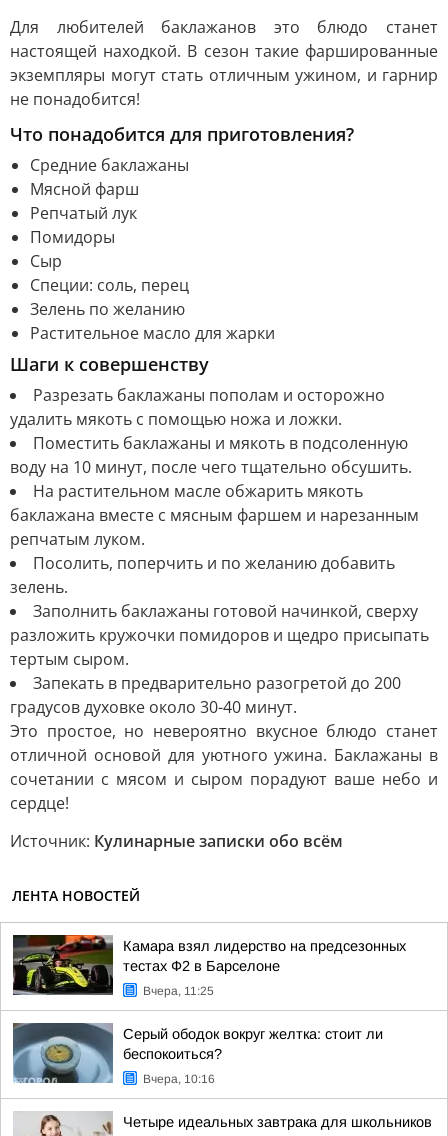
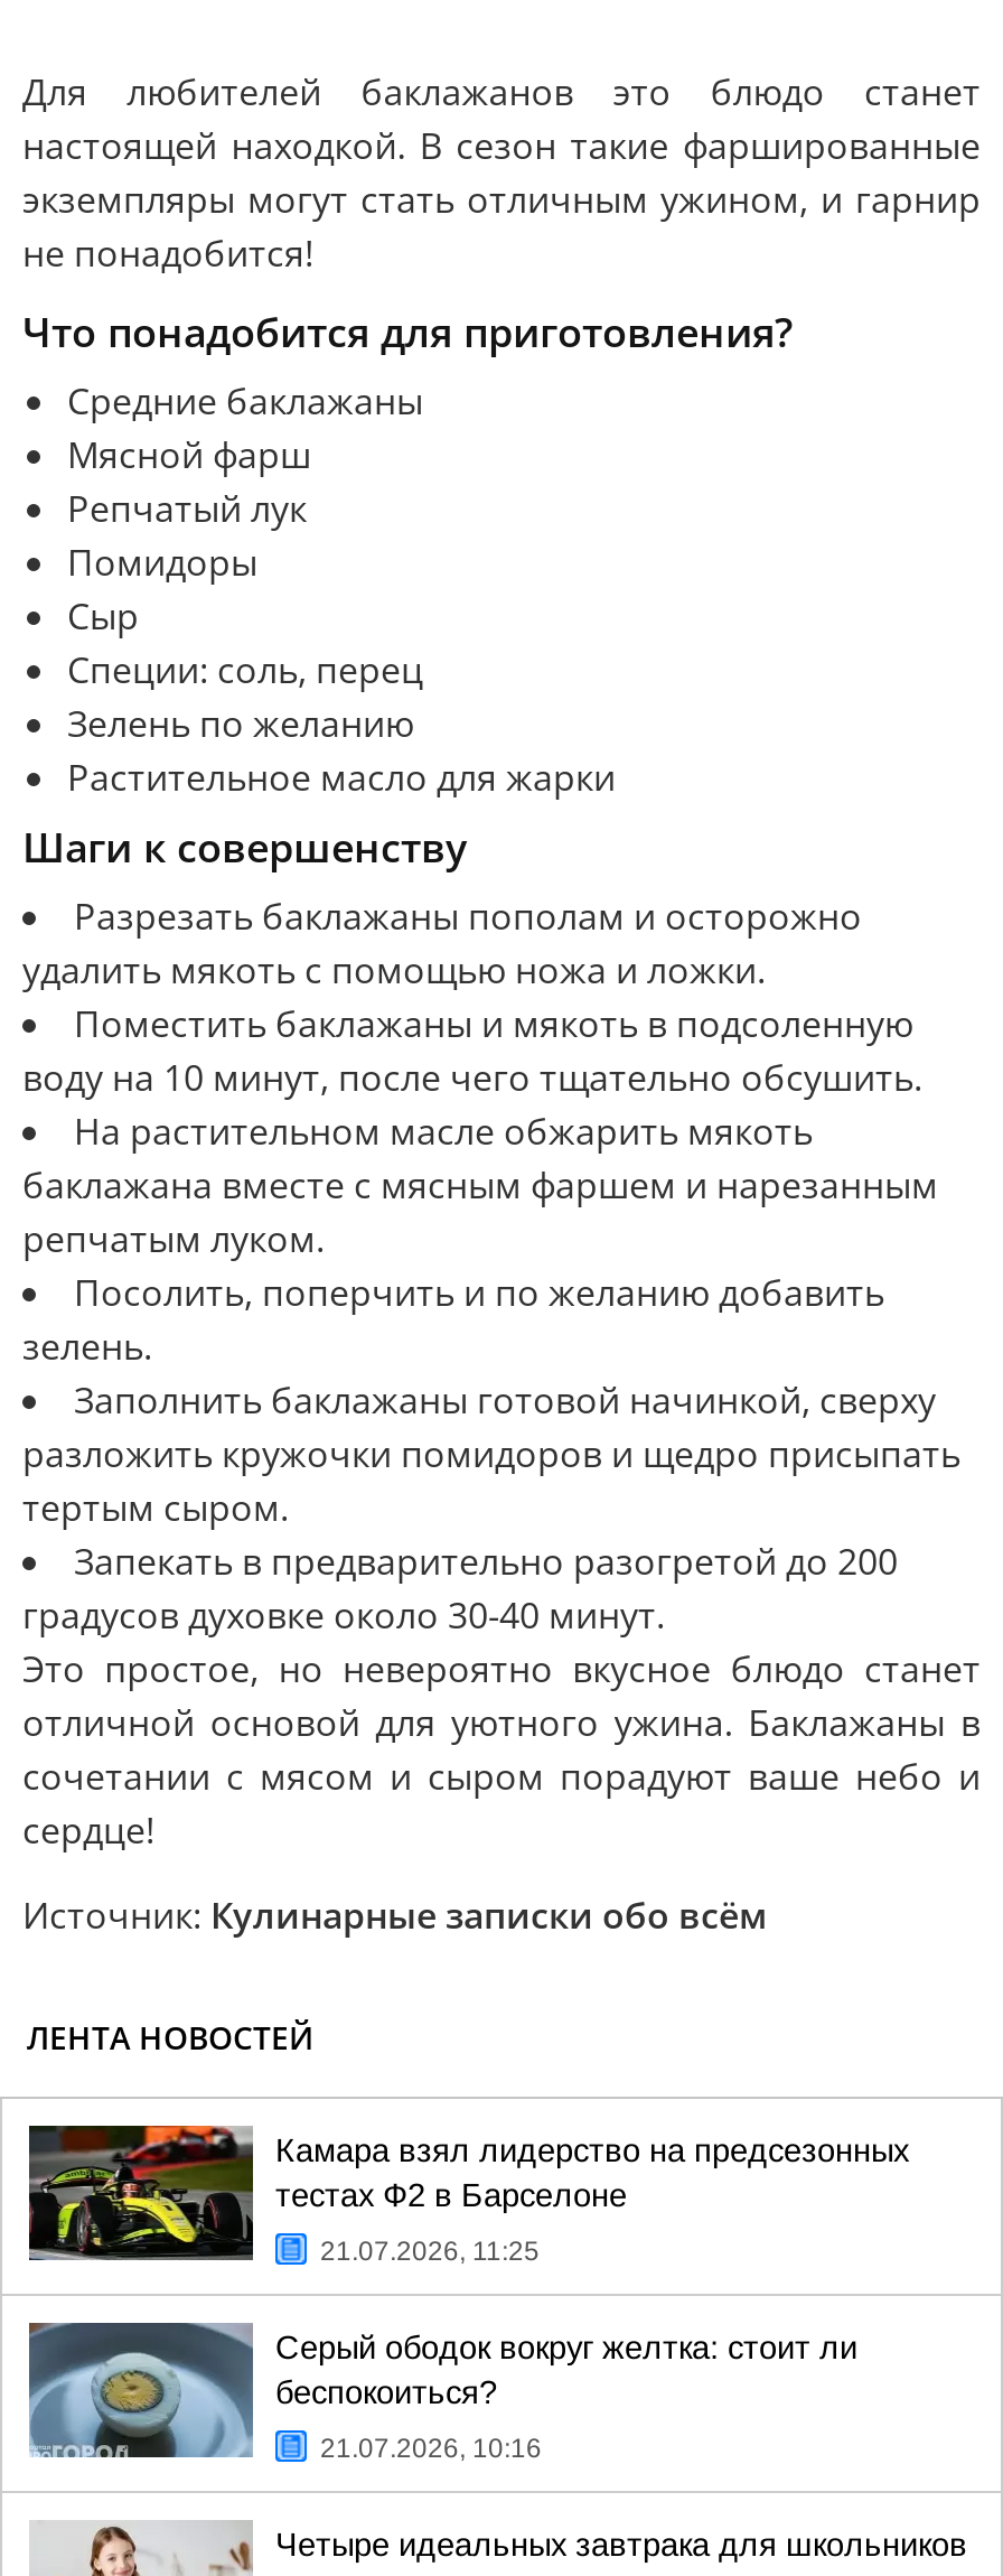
- Вчера, 11:25
+ 21.07.2026, 11:25

- Вчера, 10:16
+ 21.07.2026, 10:16
